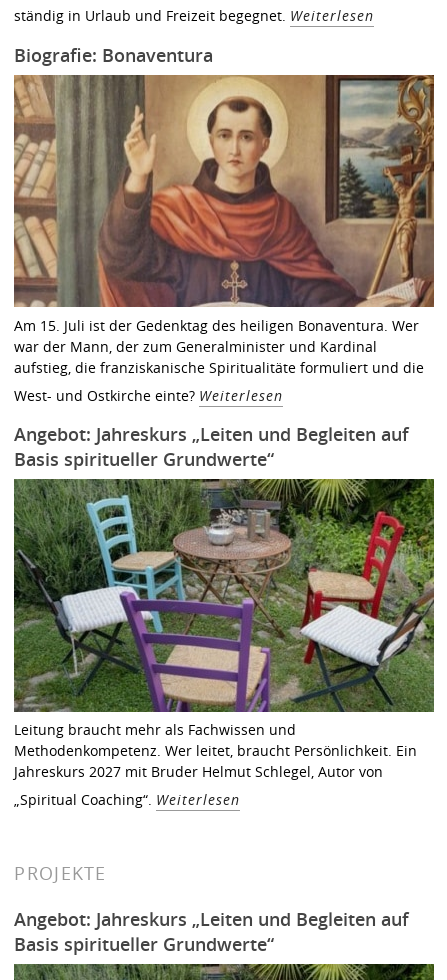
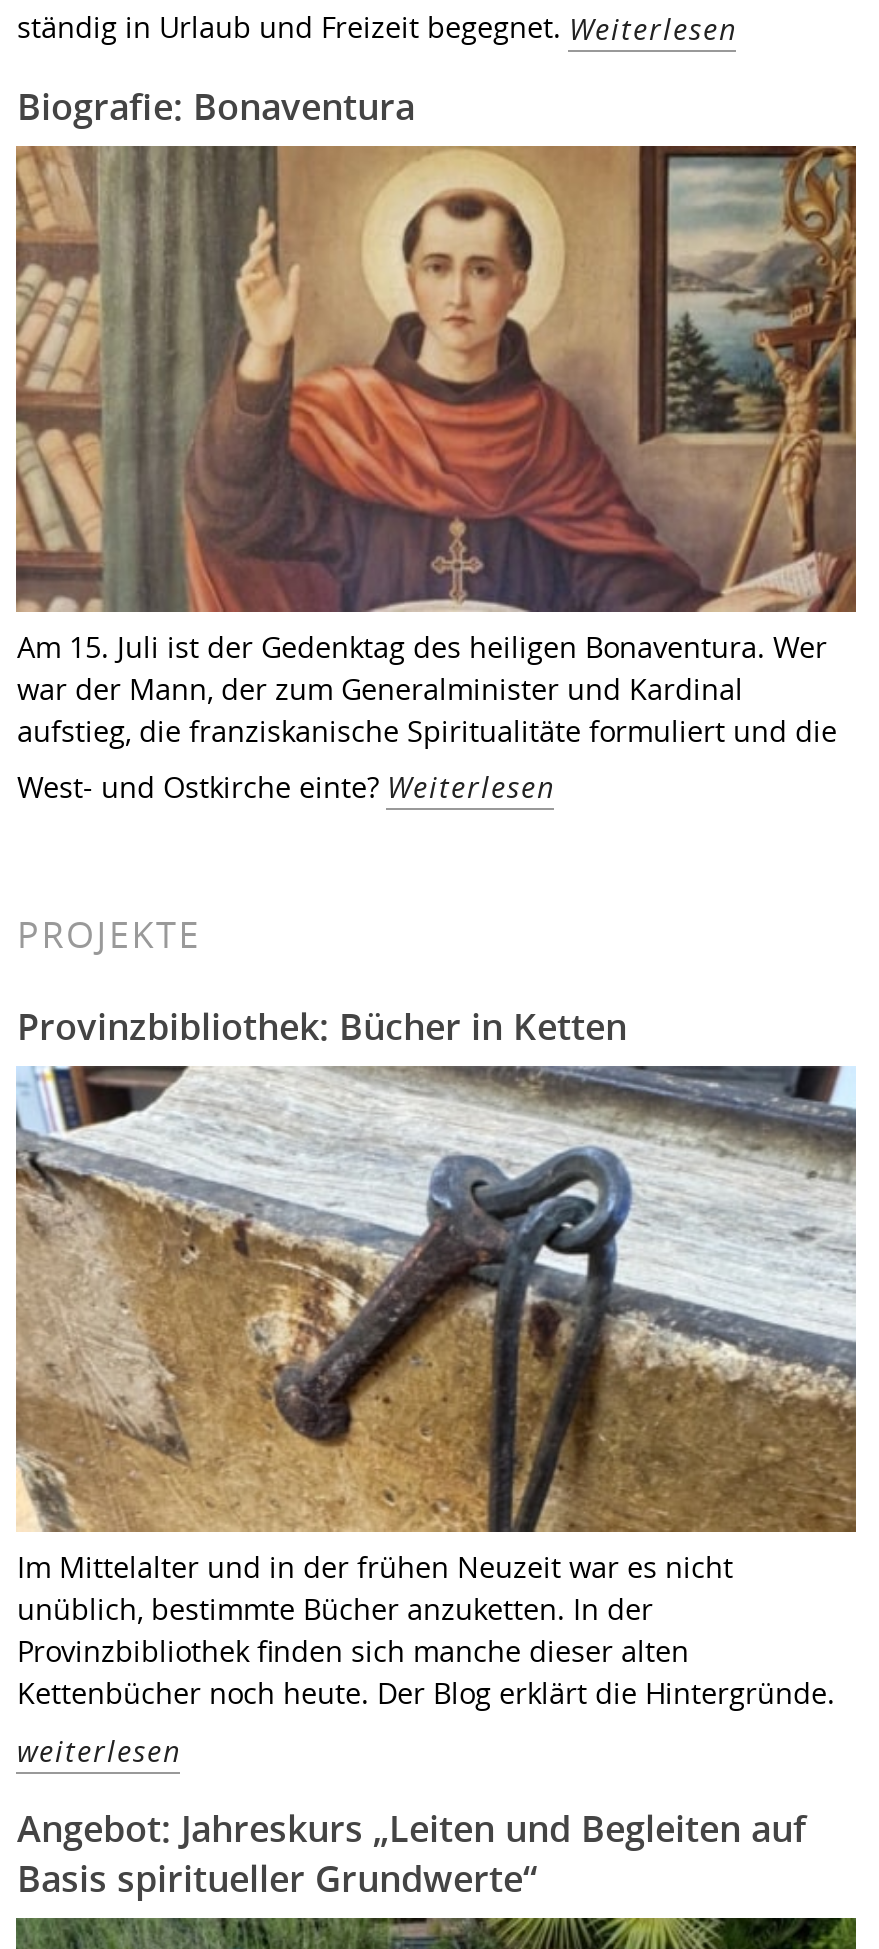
- Angebot: Jahreskurs „Leiten und Begleiten auf
- Basis spiritueller Grundwerte“

- [image]
+ [image]

- Leitung braucht mehr als Fachwissen und
- Methodenkompetenz. Wer leitet, braucht Persönlichkeit. Ein
- Jahreskurs 2027 mit Bruder Helmut Schlegel, Autor von
- „Spiritual Coaching“. Weiterlesen

moved up: PROJEKTE

+ Provinzbibliothek: Bücher in Ketten

+ Im Mittelalter und in der frühen Neuzeit war es nicht
+ unüblich, bestimmte Bücher anzuketten. In der
+ Provinzbibliothek finden sich manche dieser alten
+ Kettenbücher noch heute. Der Blog erklärt die Hintergründe.
+ weiterlesen
